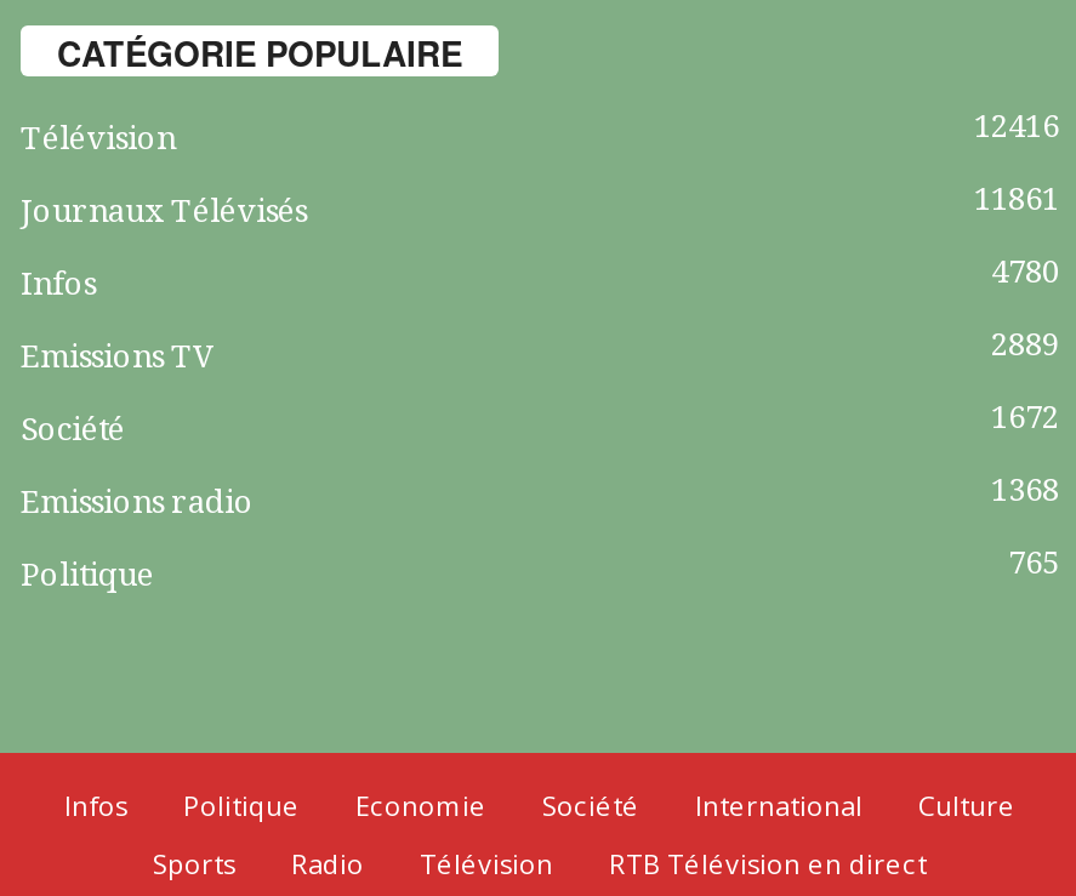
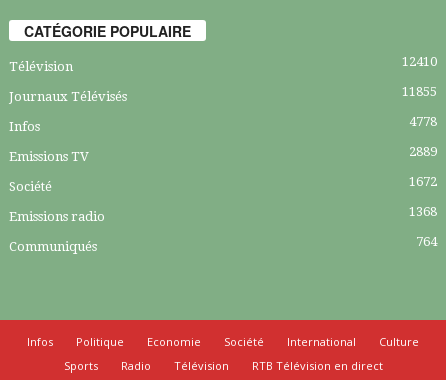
- 12416
+ 12410

- 11861
+ 11855

- 4780
+ 4778

- Politique
- 765
+ Communiqués
+ 764
